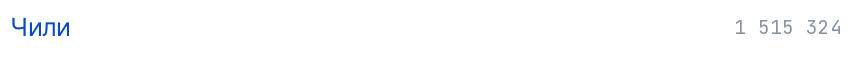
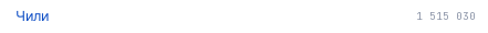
- 1 515 324
+ 1 515 030
